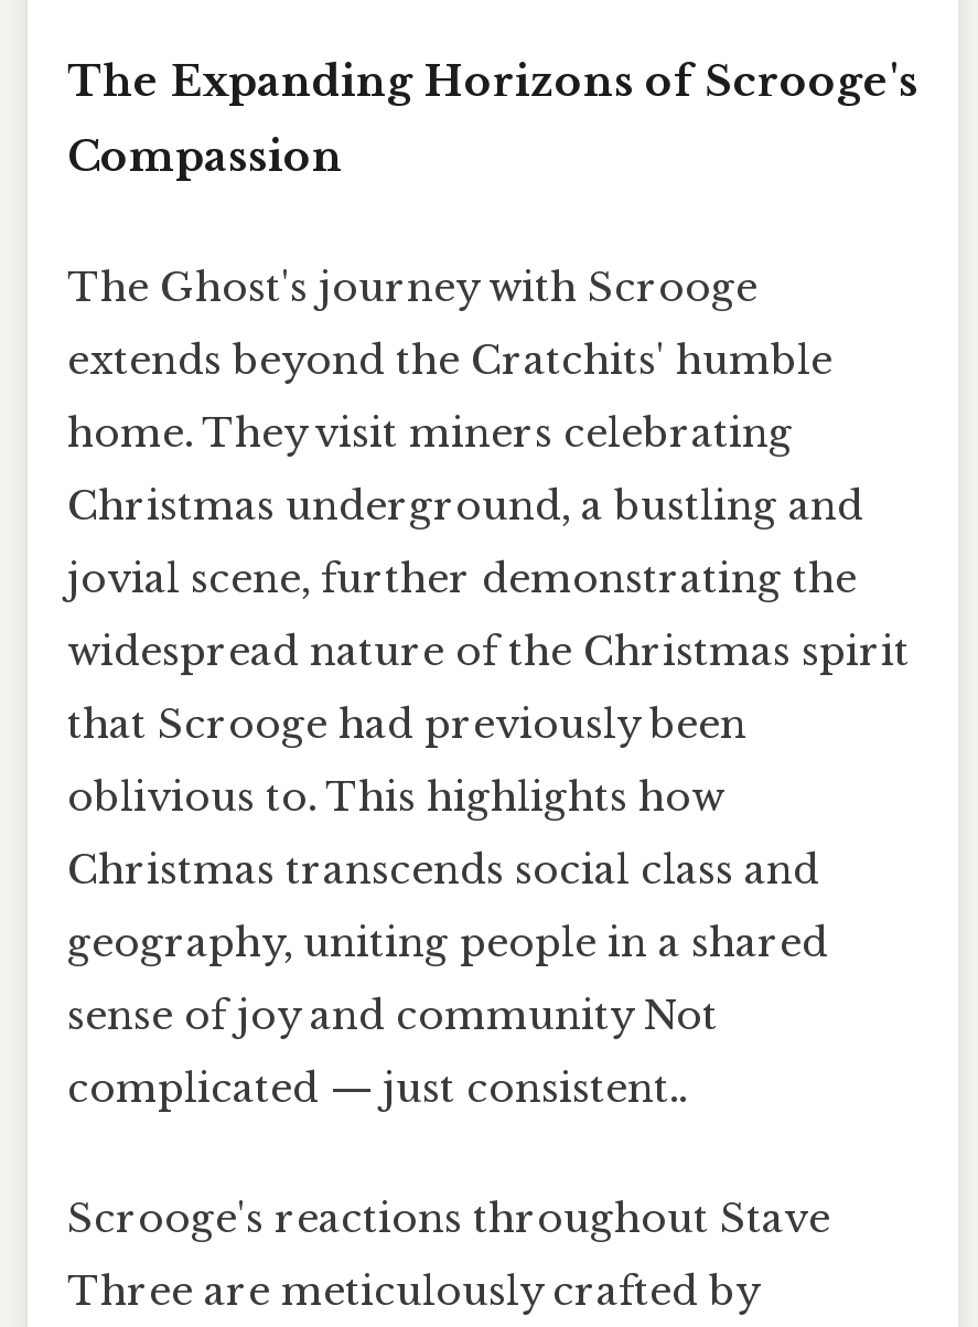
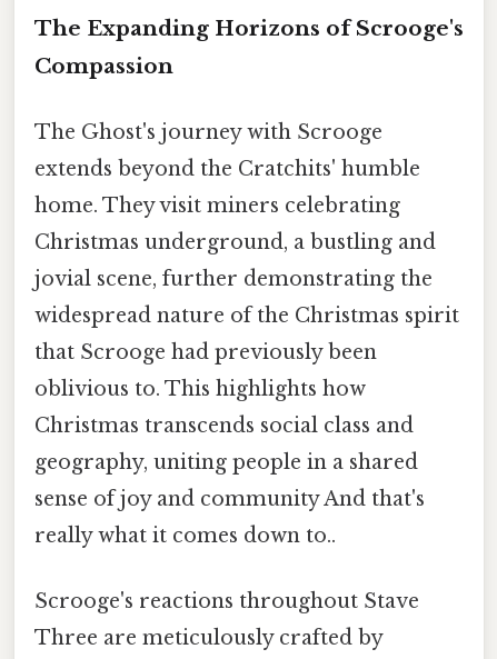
- sense of joy and community Not
+ sense of joy and community And that's

- complicated — just consistent..
+ really what it comes down to..
